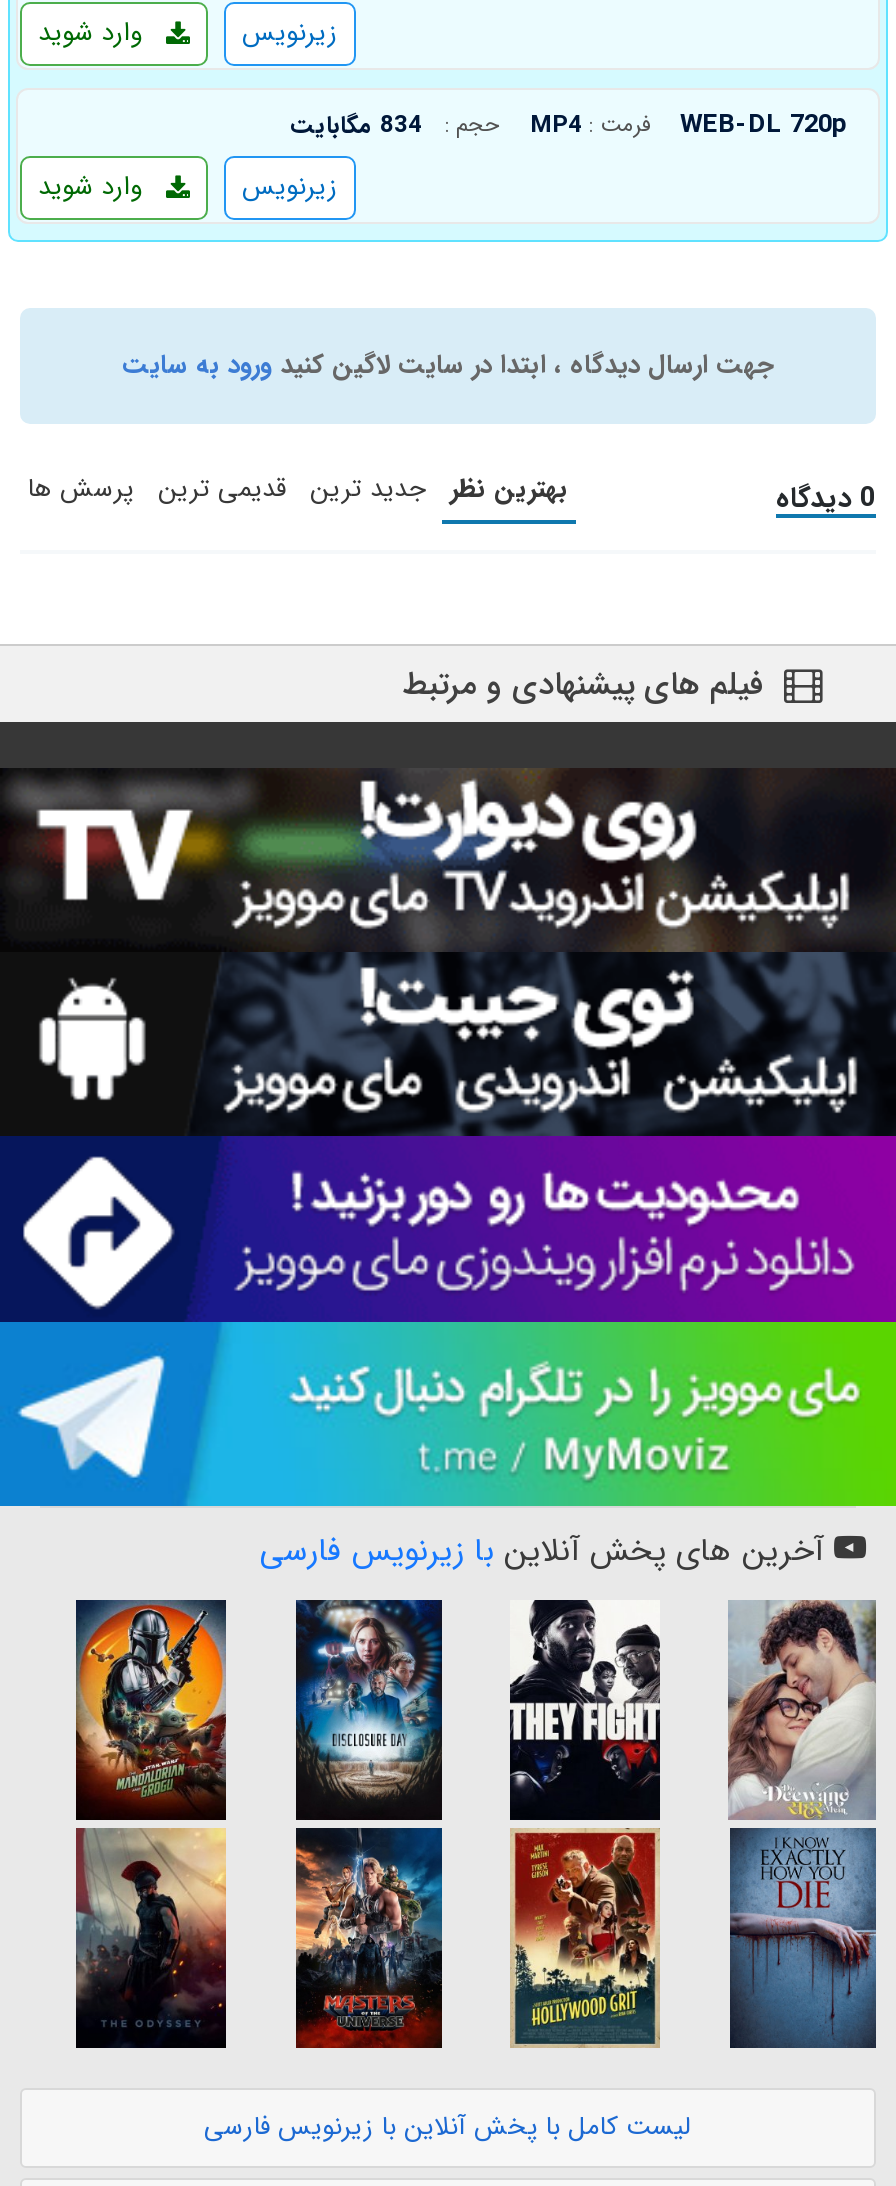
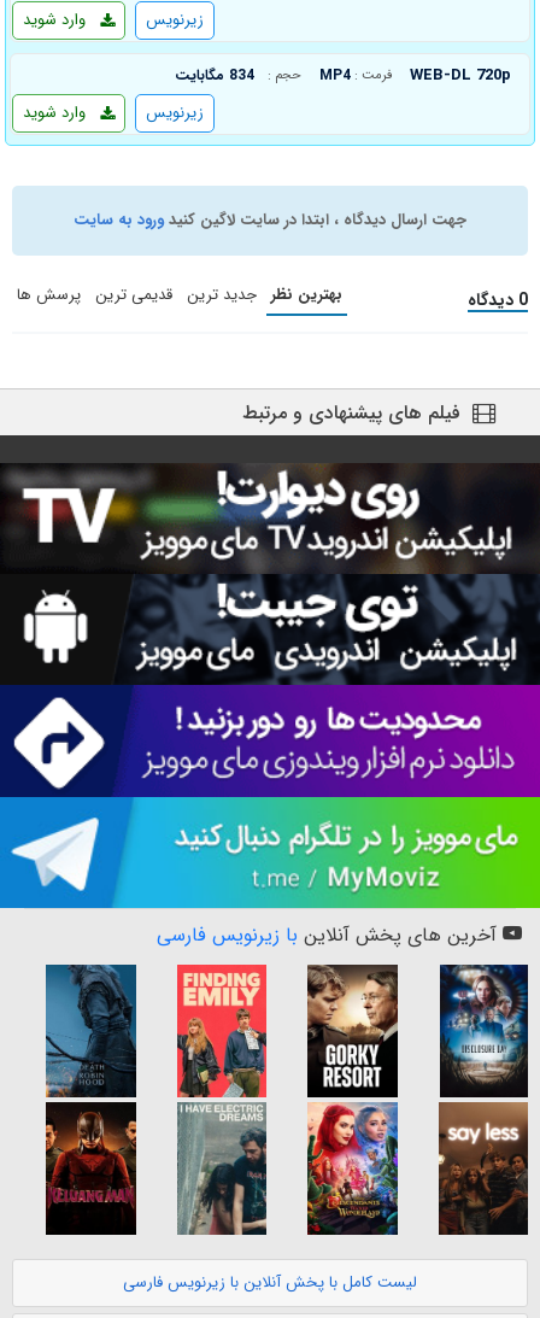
- [image]
+ [image]

- [image]
+ [image]

- [image]
+ [image]

- [image]
+ [image]

- [image]
+ [image]
